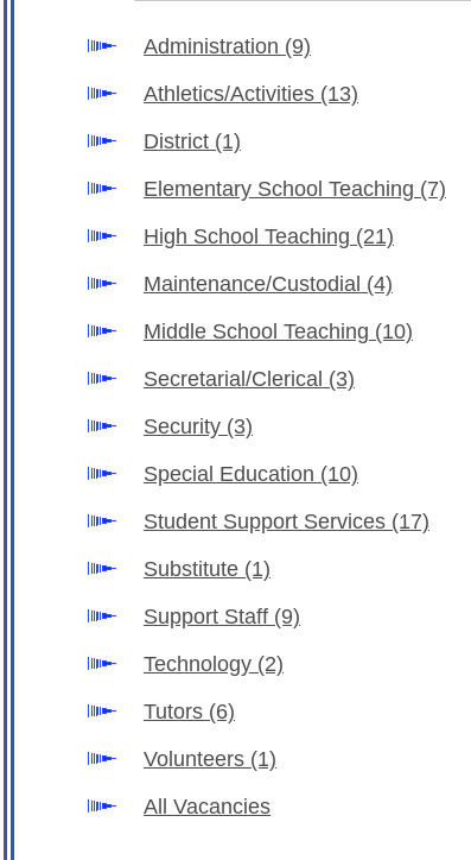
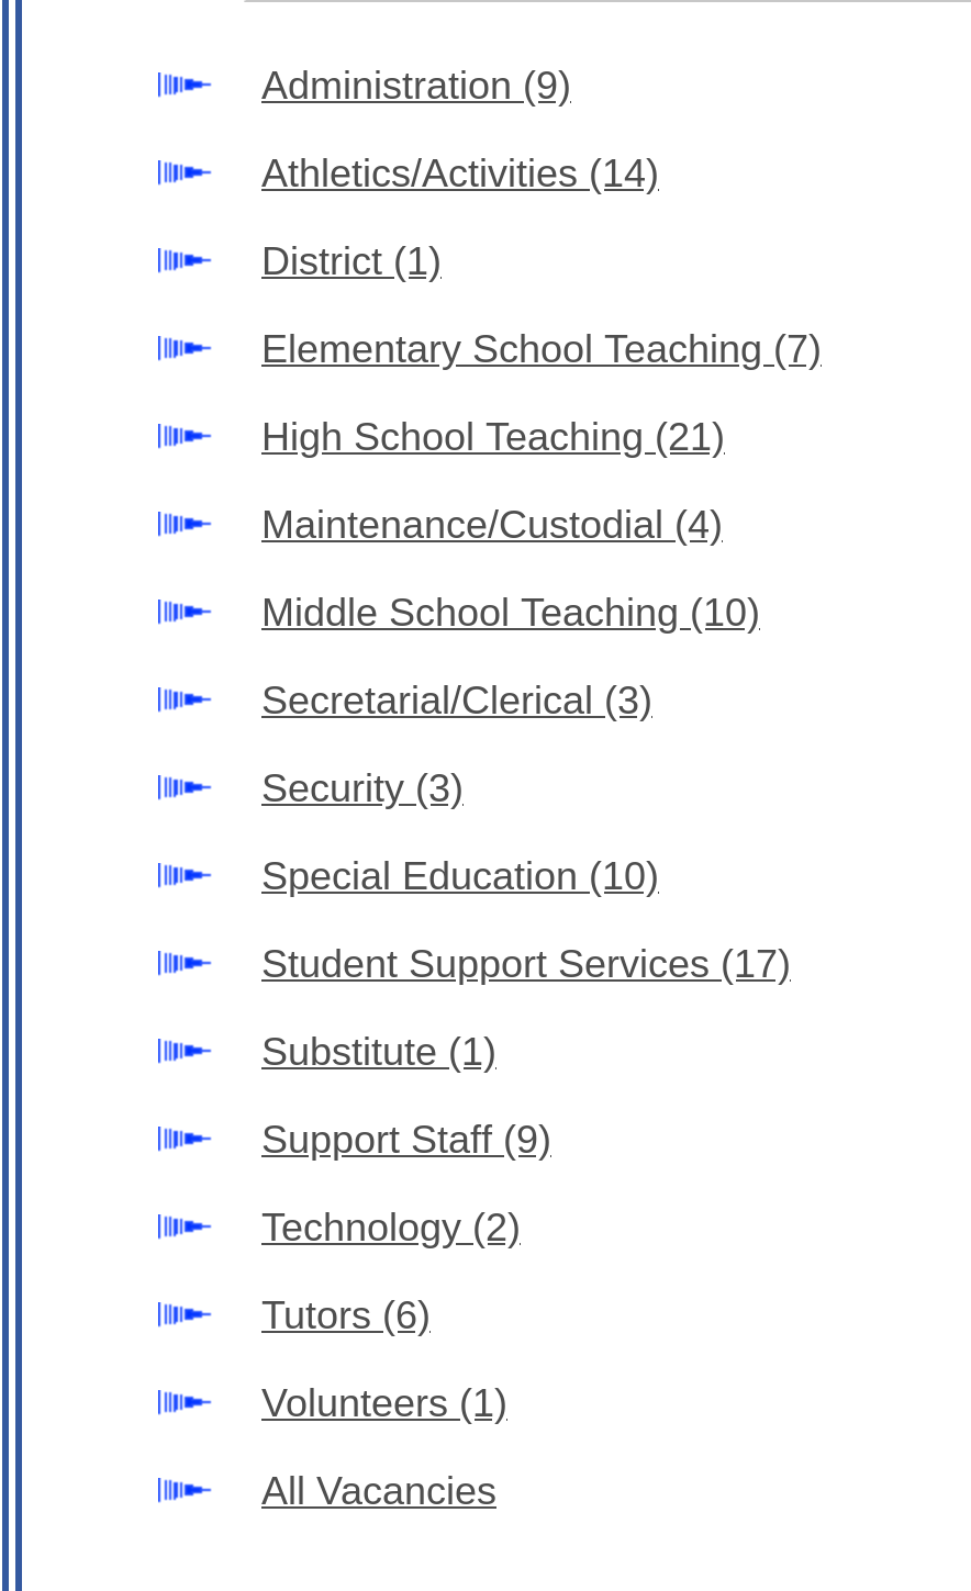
- Athletics/Activities (13)
+ Athletics/Activities (14)
